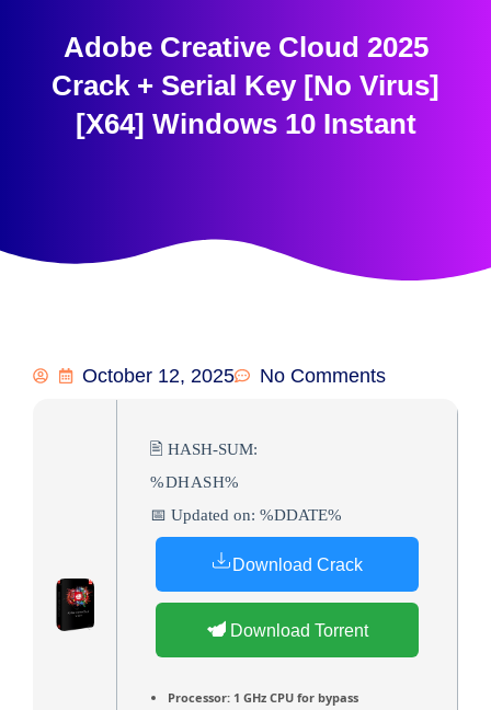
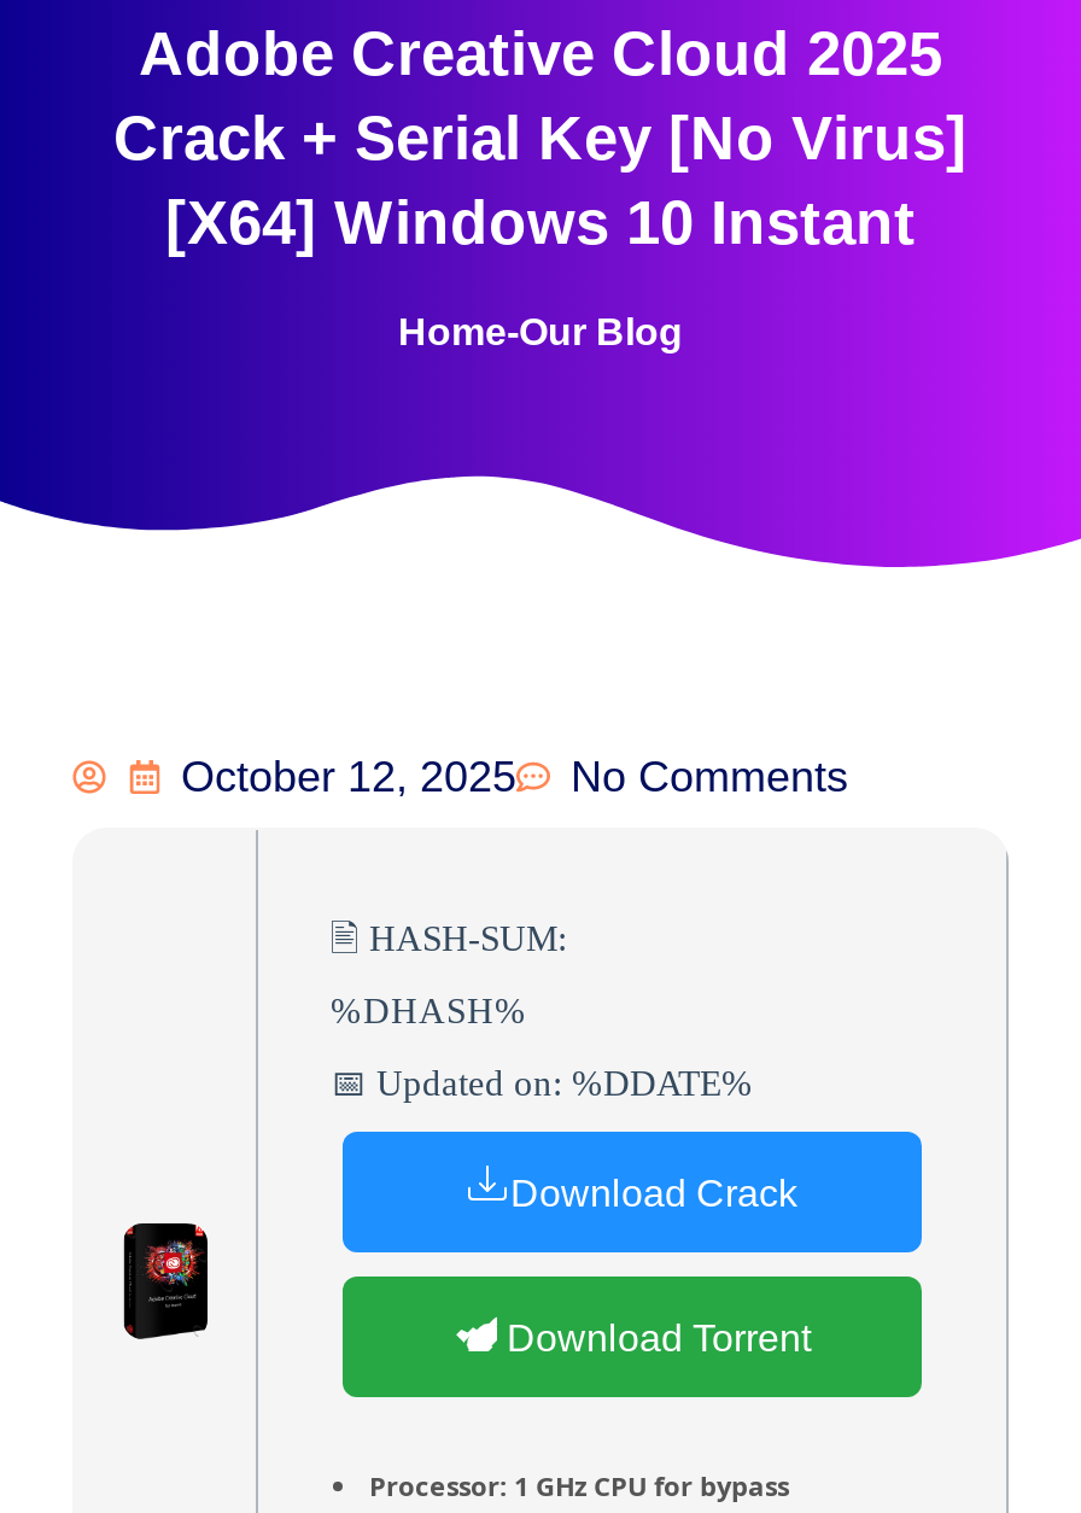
+ Home-Our Blog
